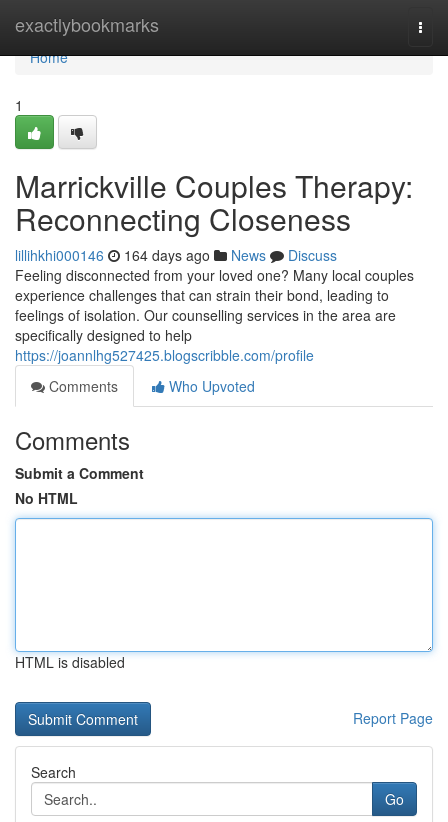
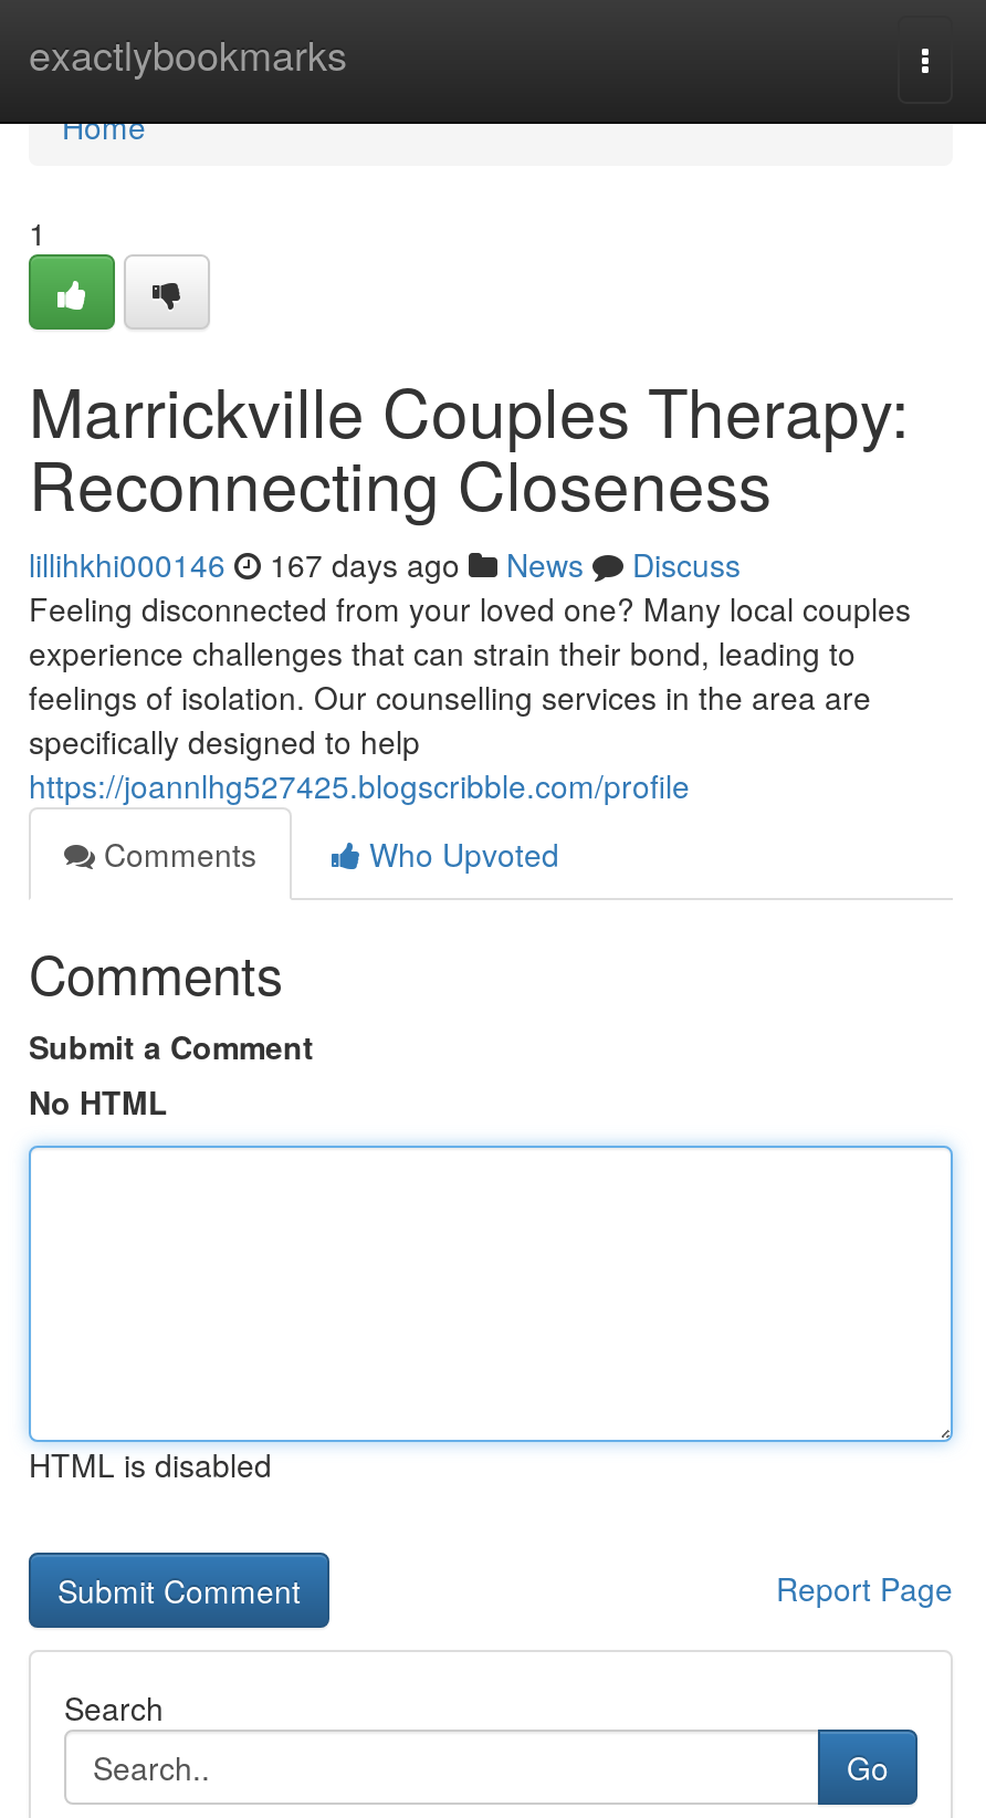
- lillihkhi000146 164 days ago News Discuss
+ lillihkhi000146 167 days ago News Discuss
